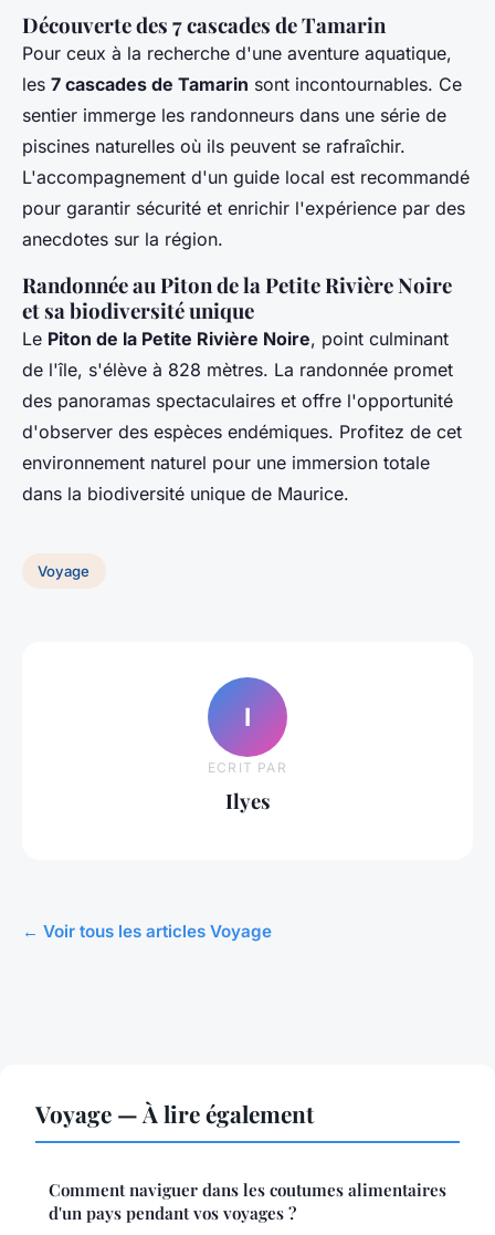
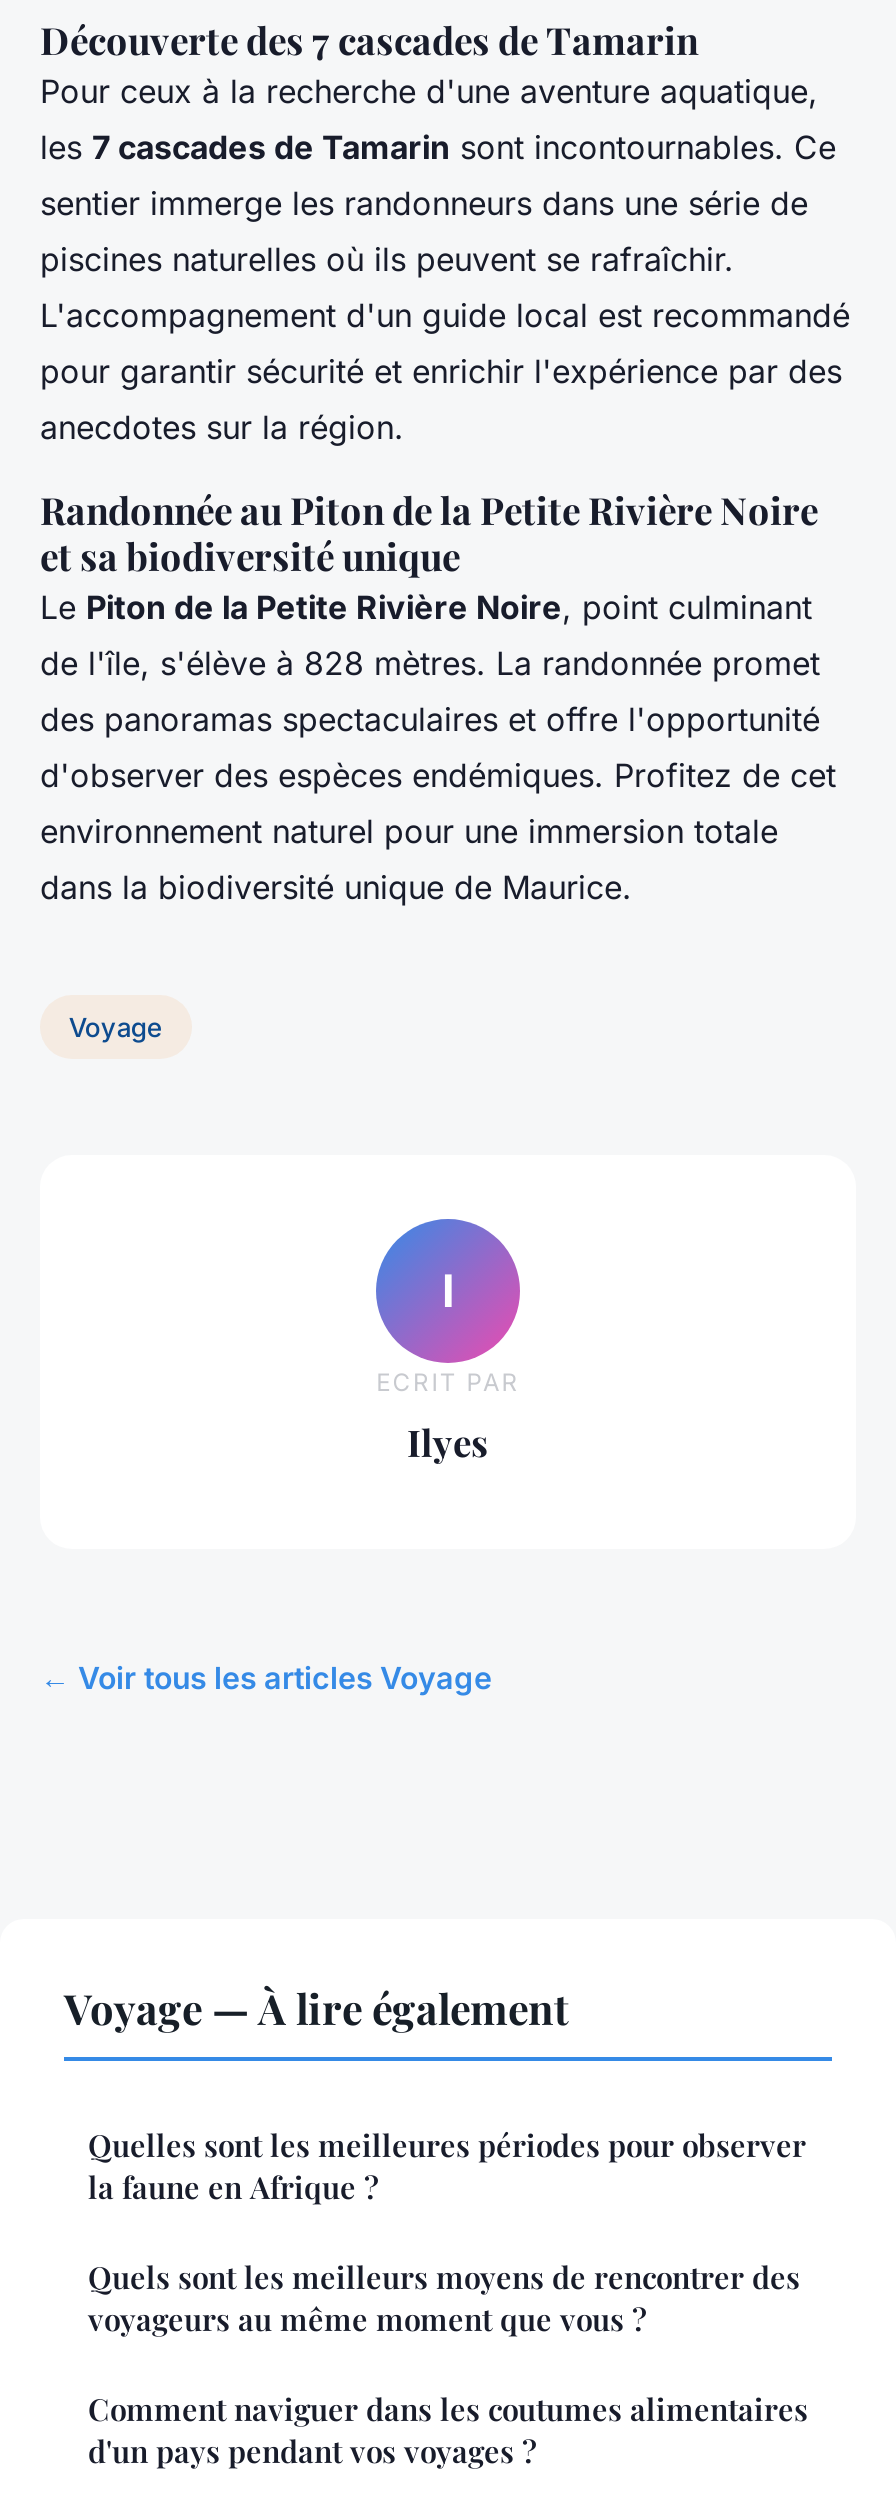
+ Quelles sont les meilleures périodes pour observer
+ la faune en Afrique ?
+ Quels sont les meilleurs moyens de rencontrer des
+ voyageurs au même moment que vous ?
